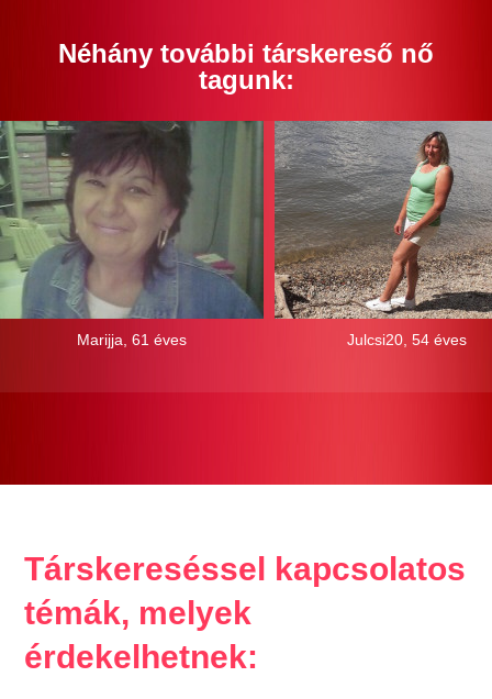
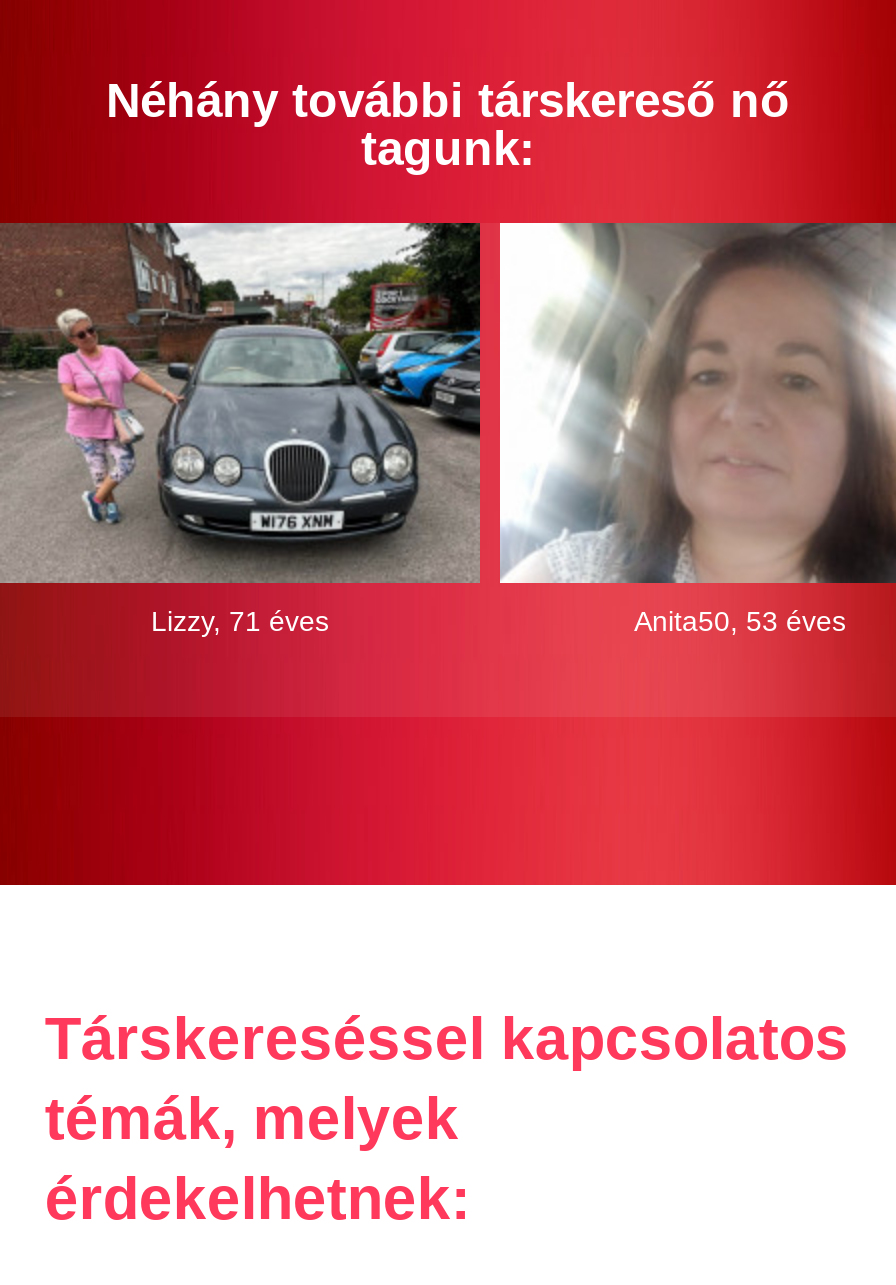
- [image]
- Marijja, 61 éves
+ [image]
+ Lizzy, 71 éves

- [image]
- Julcsi20, 54 éves
+ [image]
+ Anita50, 53 éves
